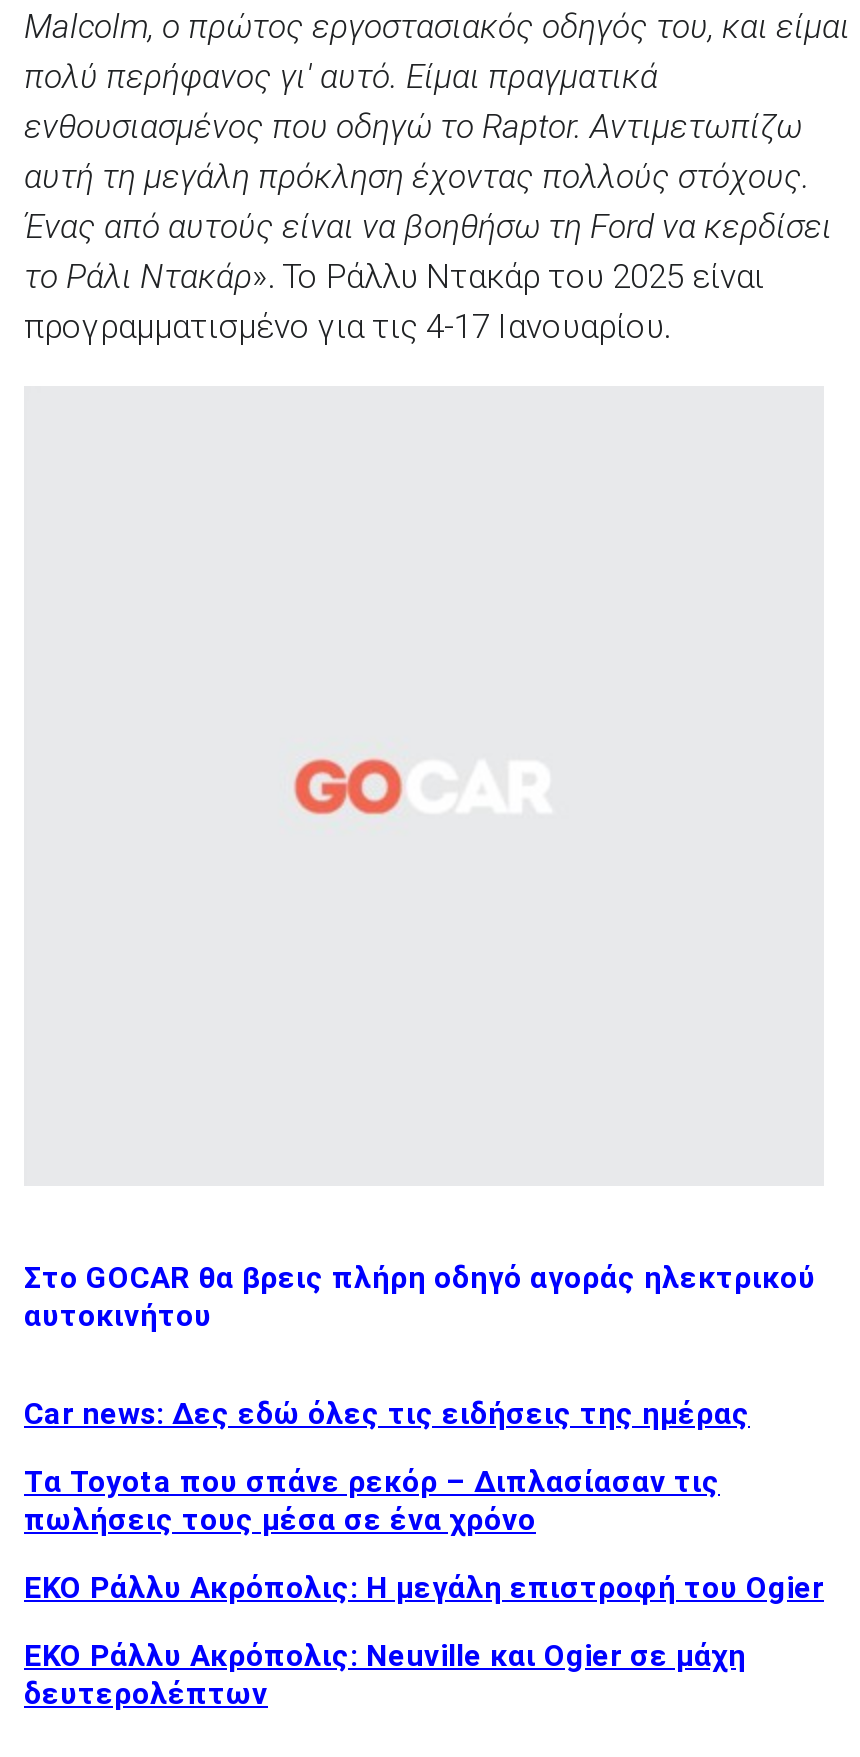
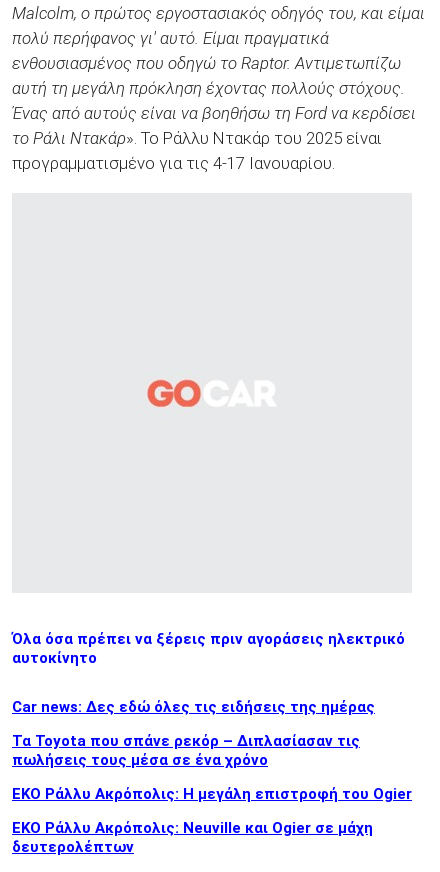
- Στο GOCAR θα βρεις πλήρη οδηγό αγοράς ηλεκτρικού
- αυτοκινήτου
+ Όλα όσα πρέπει να ξέρεις πριν αγοράσεις ηλεκτρικό
+ αυτοκίνητο
